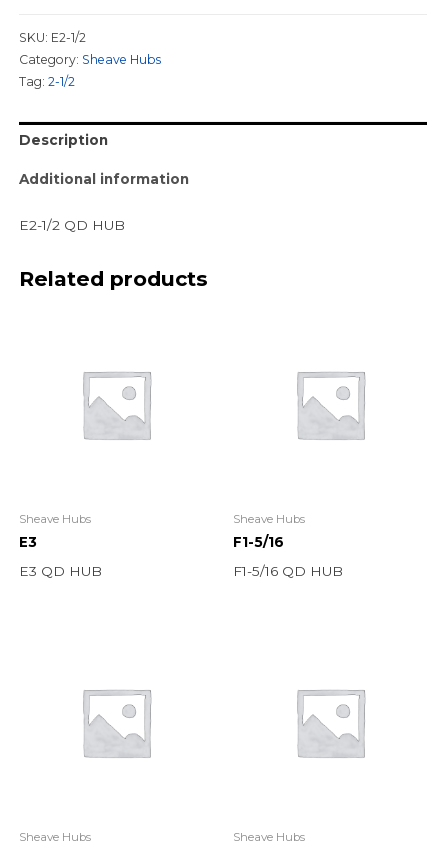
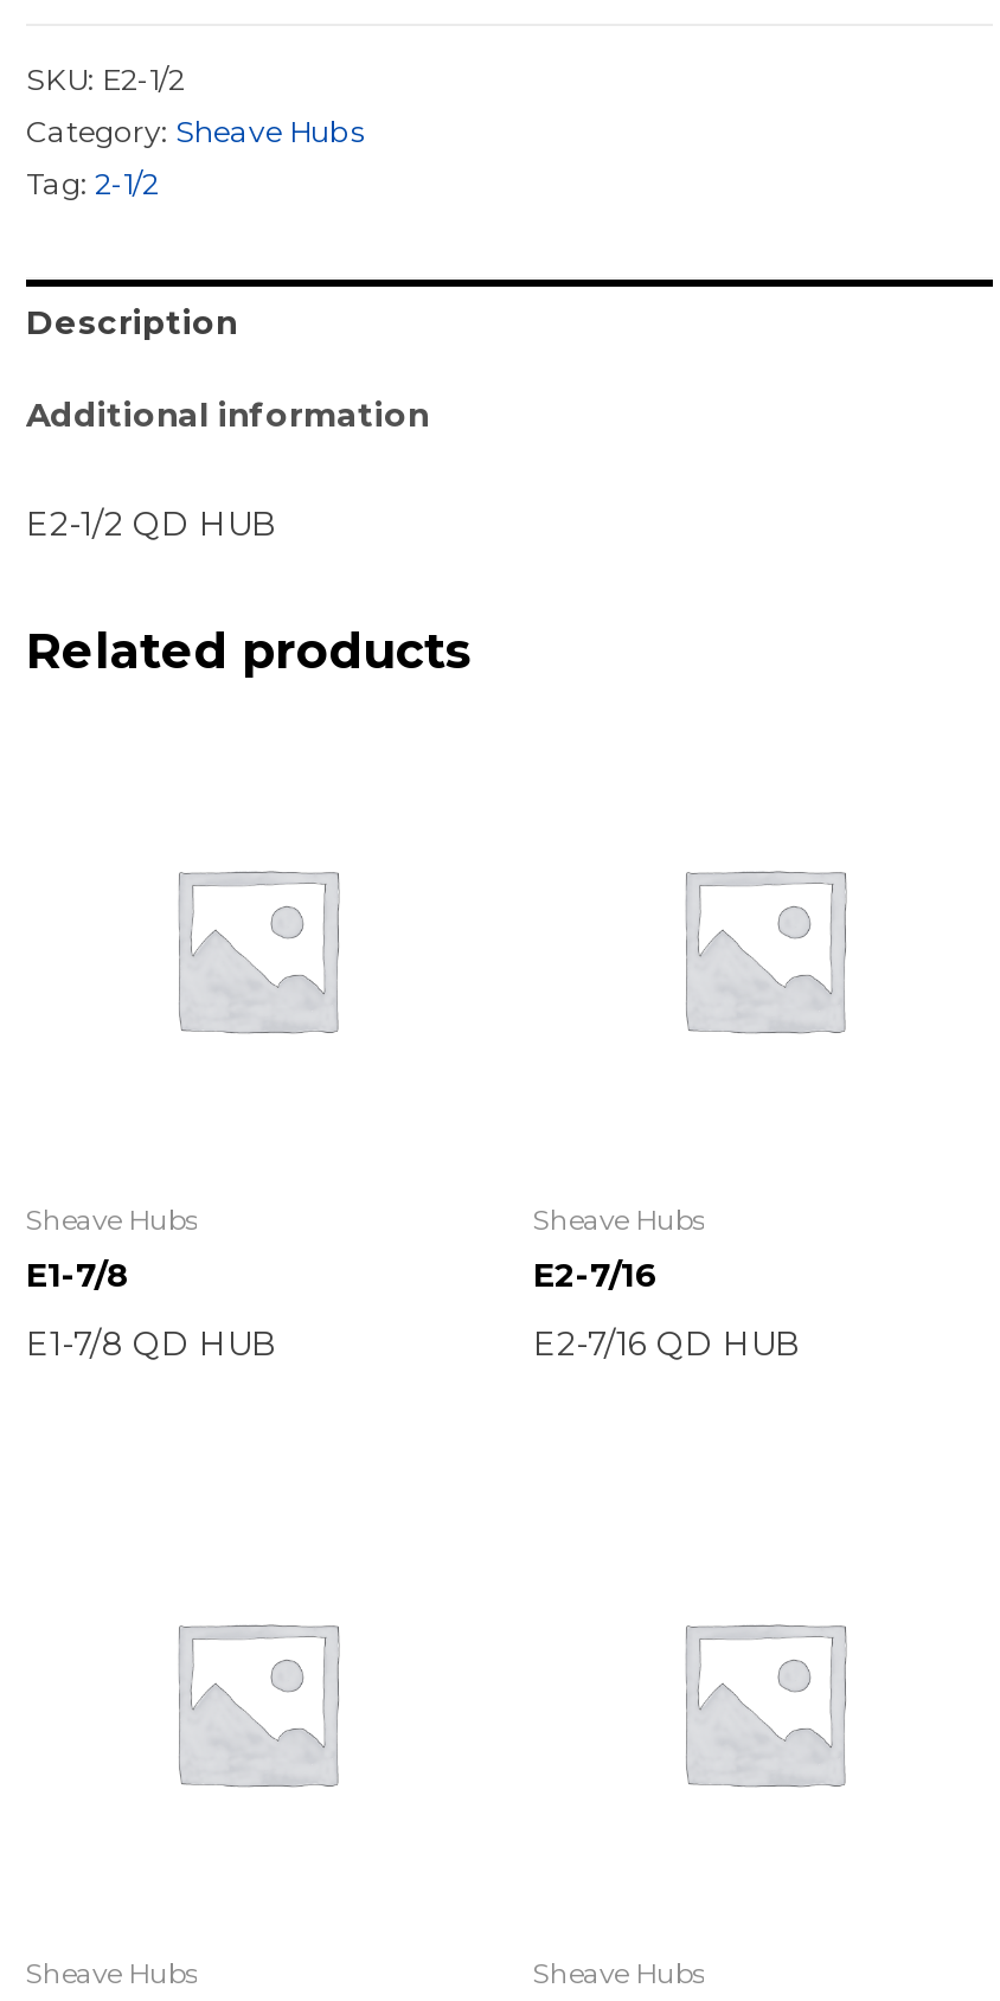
- E3
+ E1-7/8

- F1-5/16
+ E2-7/16

- E3 QD HUB
+ E1-7/8 QD HUB

- F1-5/16 QD HUB
+ E2-7/16 QD HUB
